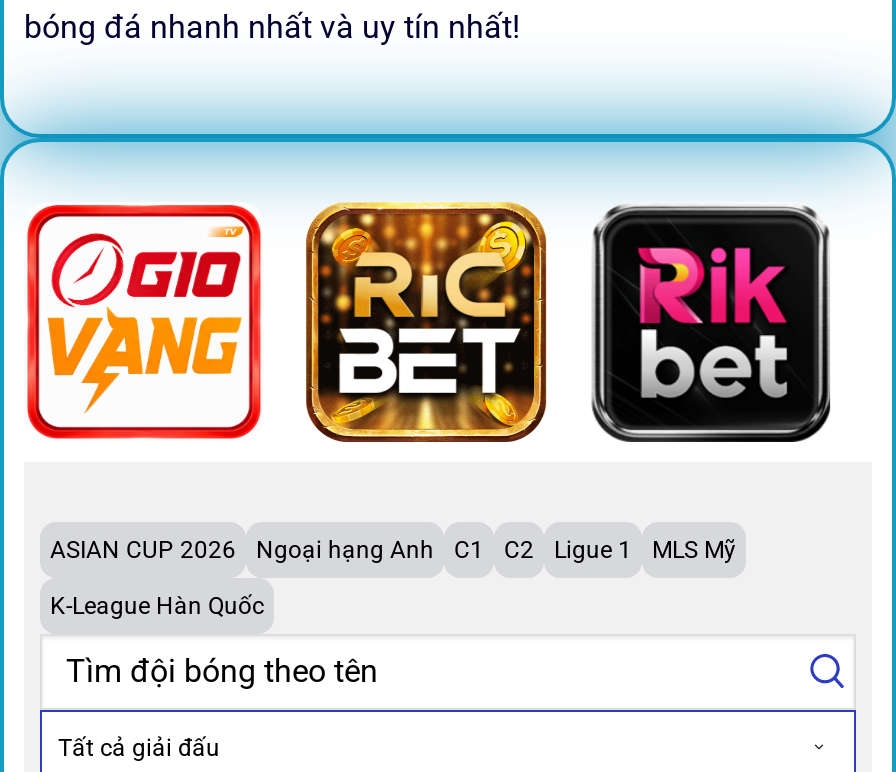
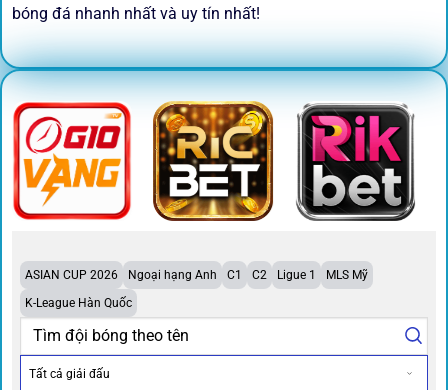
- [image]
+ [image]
